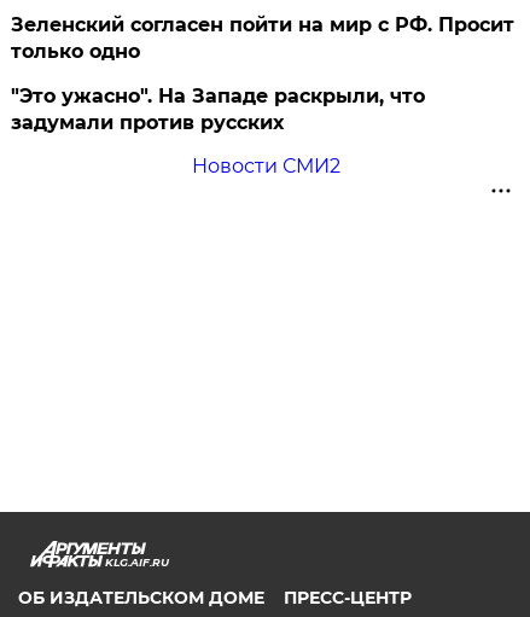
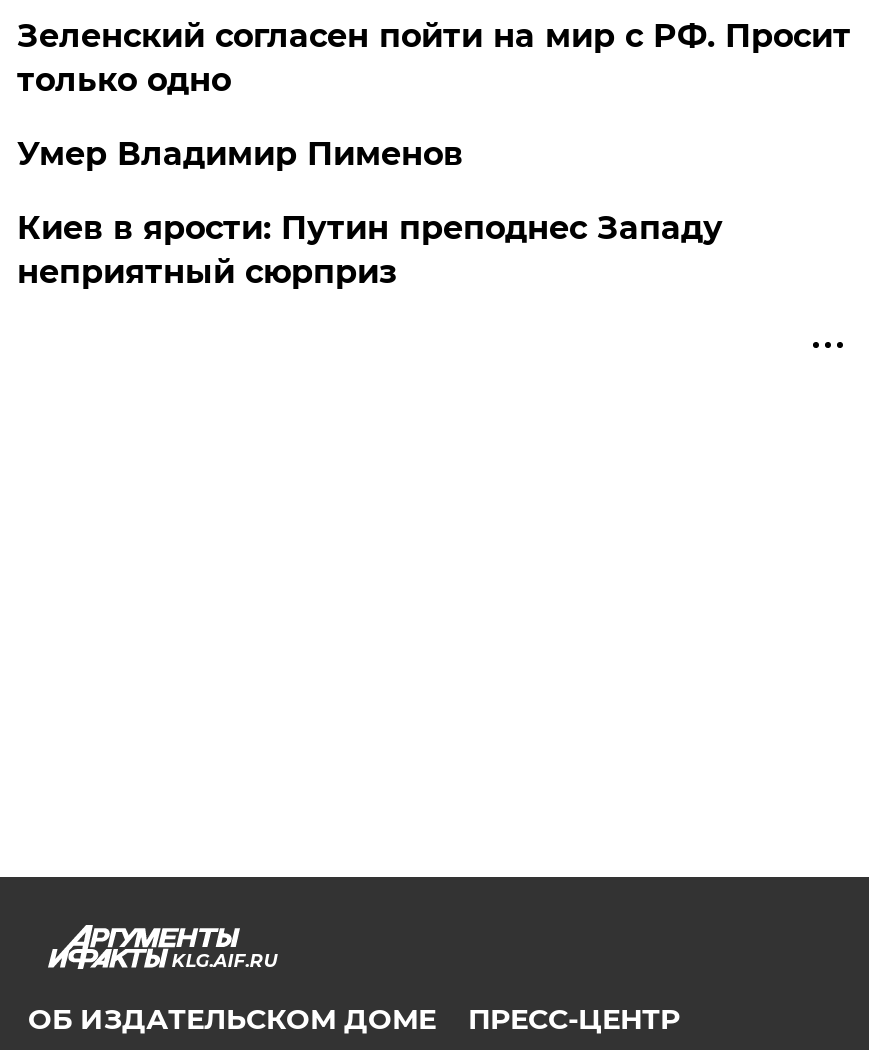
- "Это ужасно". На Западе раскрыли, что
- задумали против русских
+ Умер Владимир Пименов

- Новости СМИ2
+ Киев в ярости: Путин преподнес Западу
+ неприятный сюрприз
